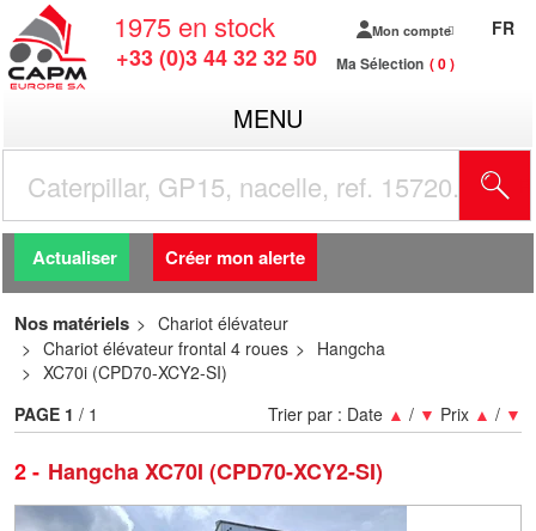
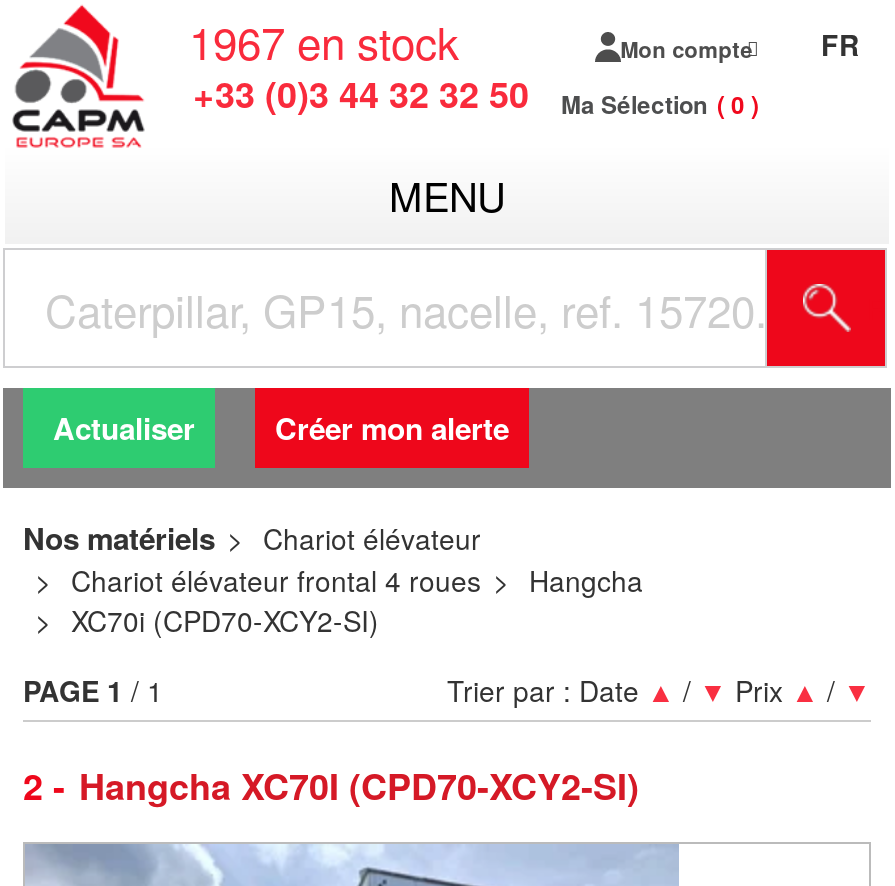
- 1975 en stock
+ 1967 en stock
